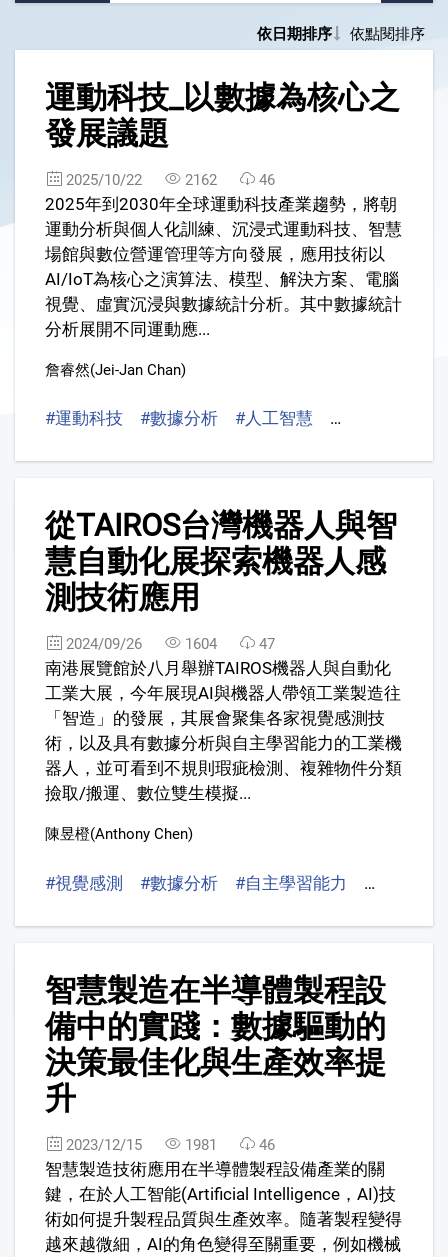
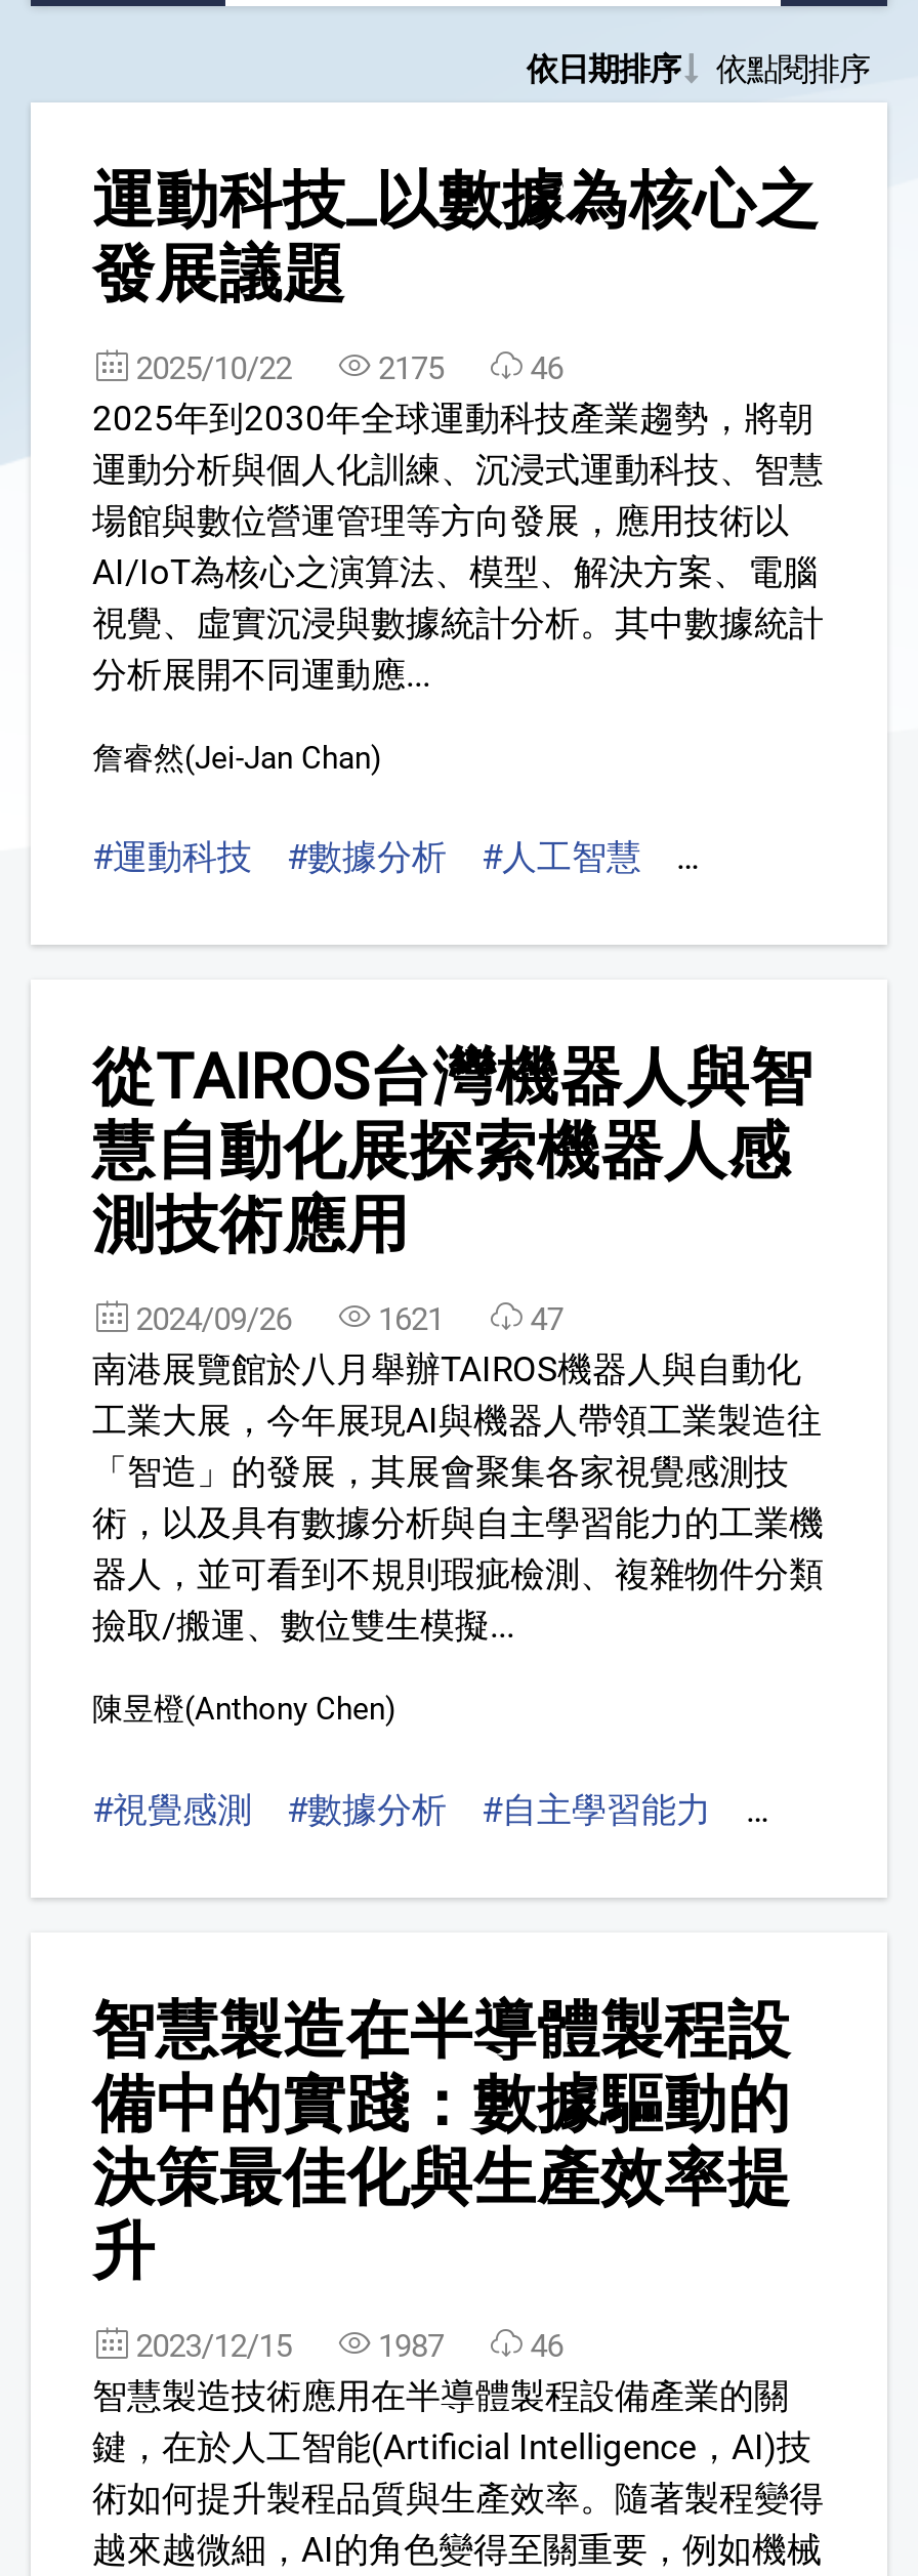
- 2162
+ 2175

- 1604
+ 1621

- 1981
+ 1987
